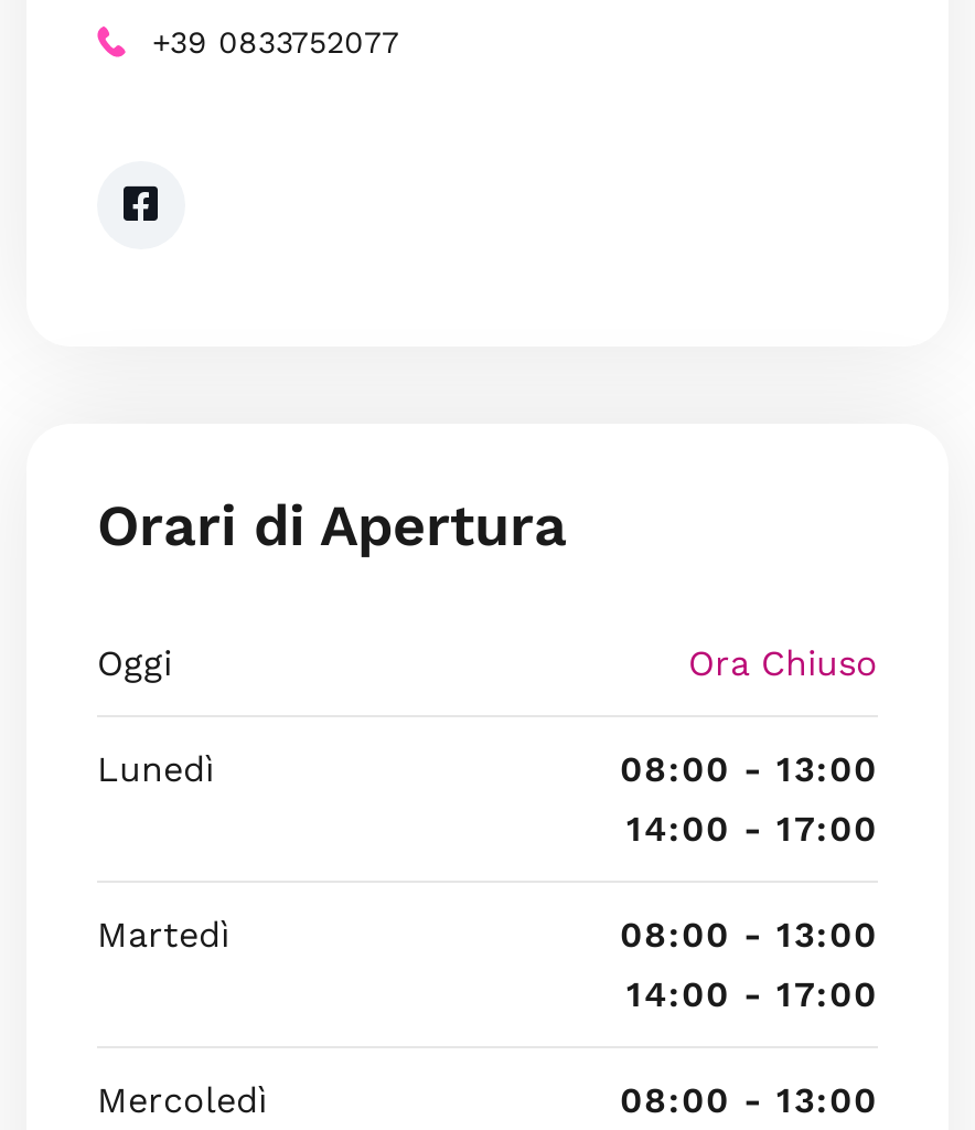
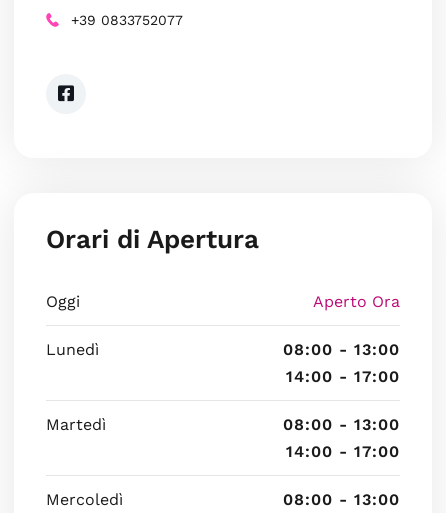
- Ora Chiuso
+ Aperto Ora
